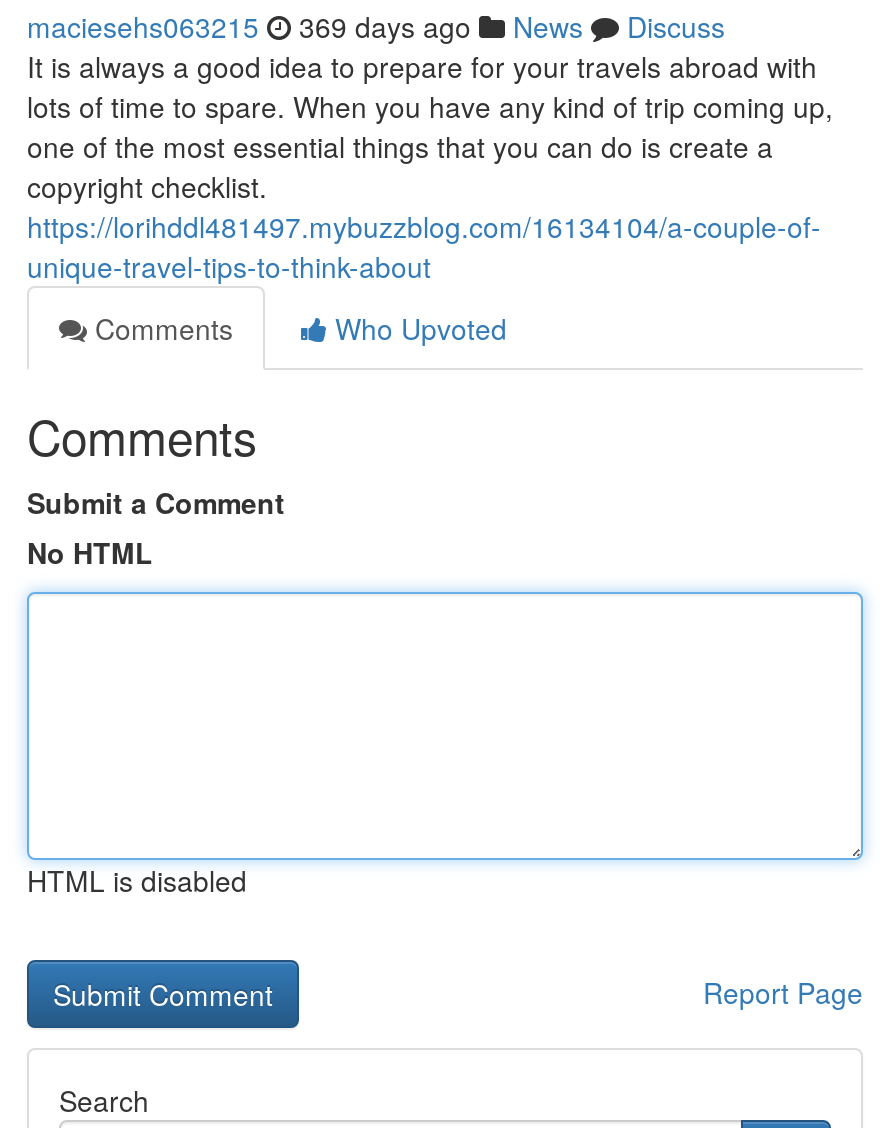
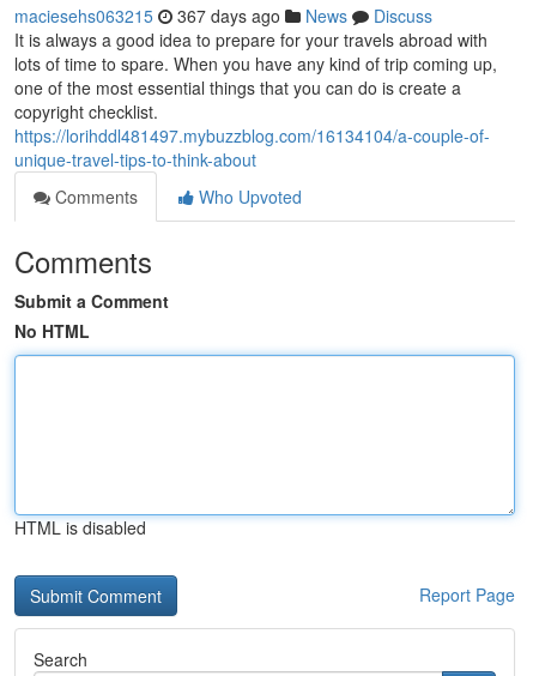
- maciesehs063215 369 days ago News Discuss
+ maciesehs063215 367 days ago News Discuss
